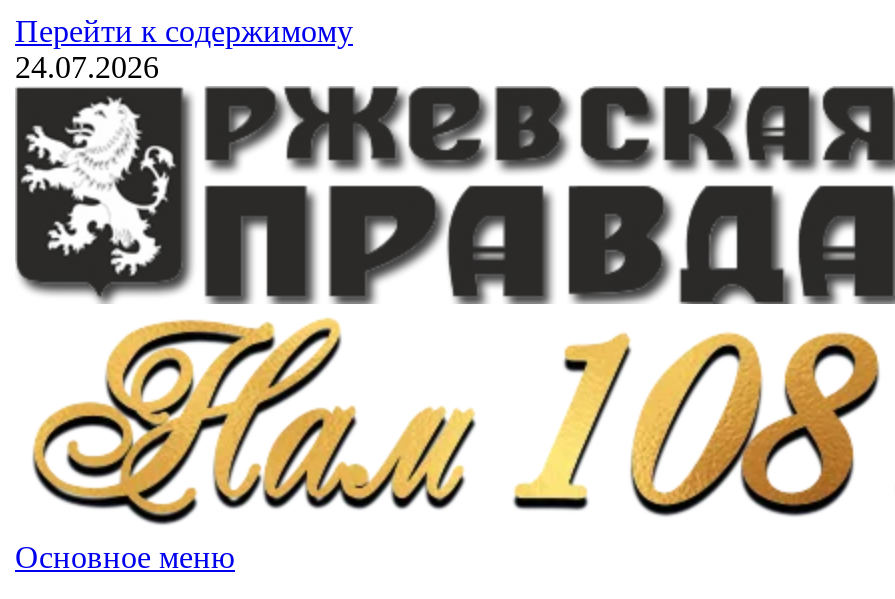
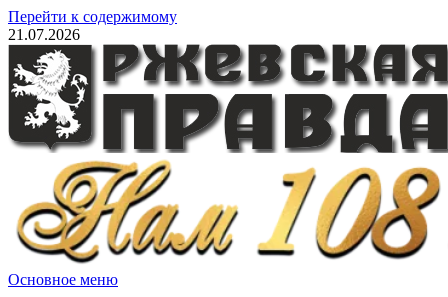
- 24.07.2026
+ 21.07.2026
